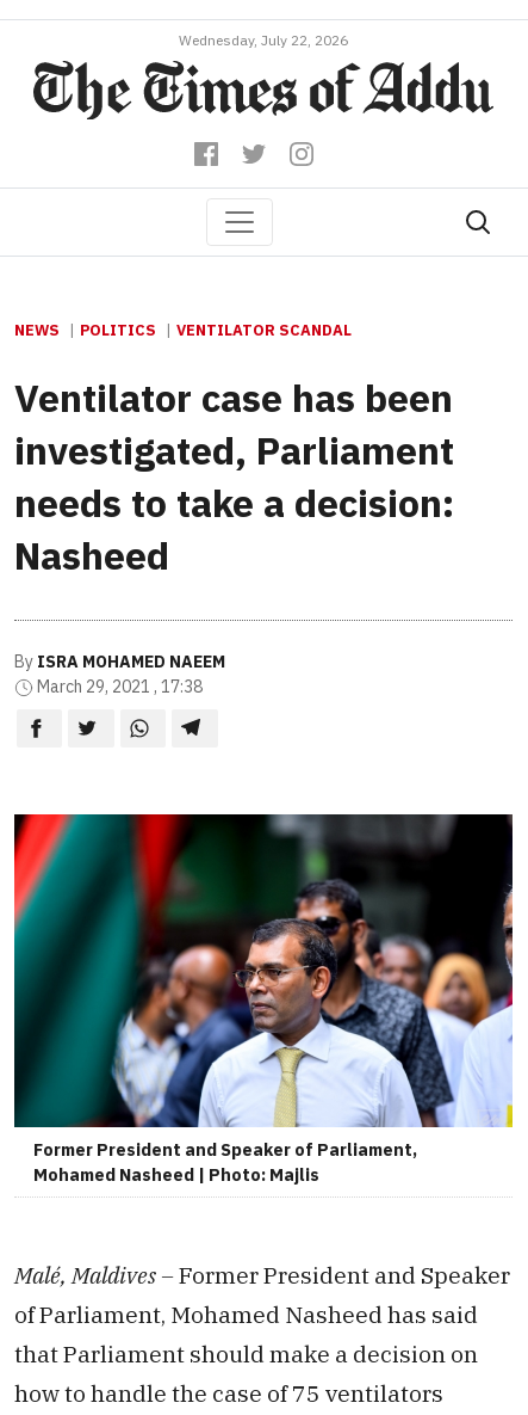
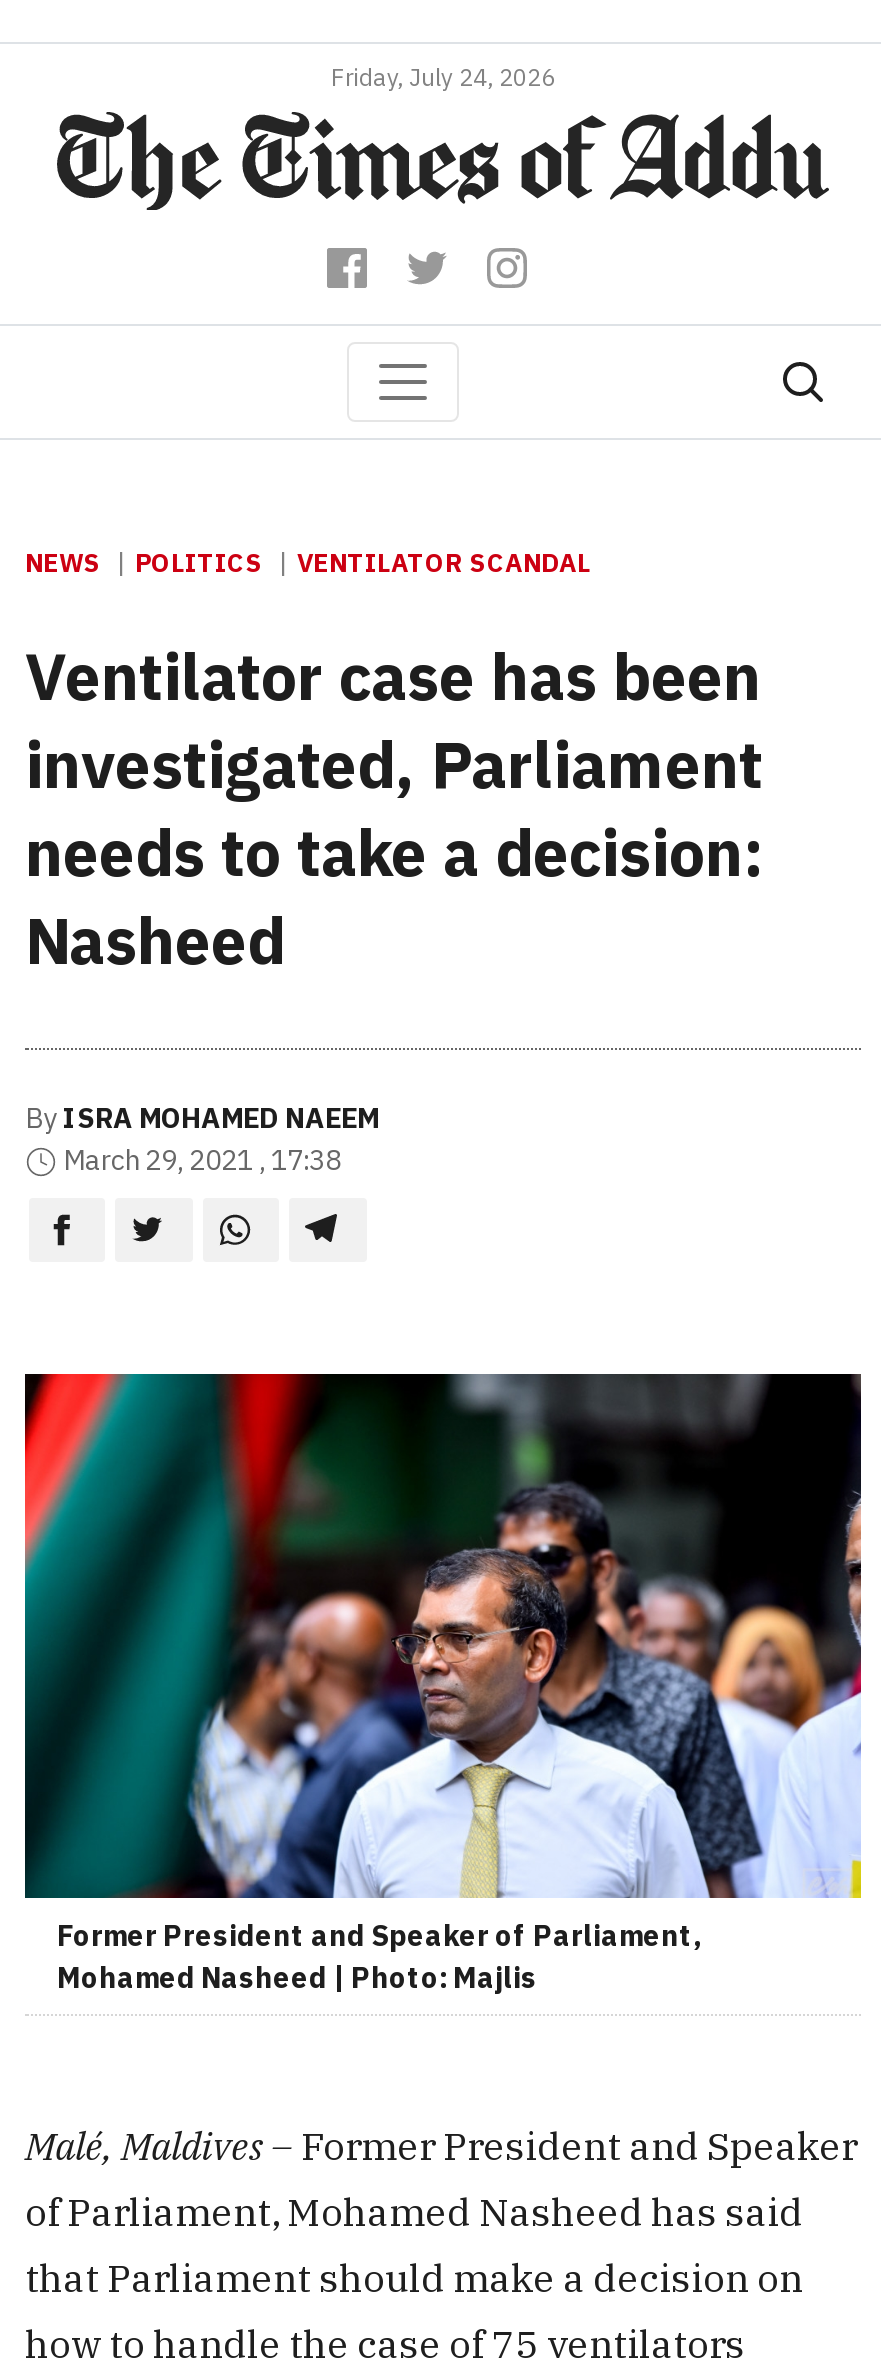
- Wednesday, July 22, 2026
+ Friday, July 24, 2026
